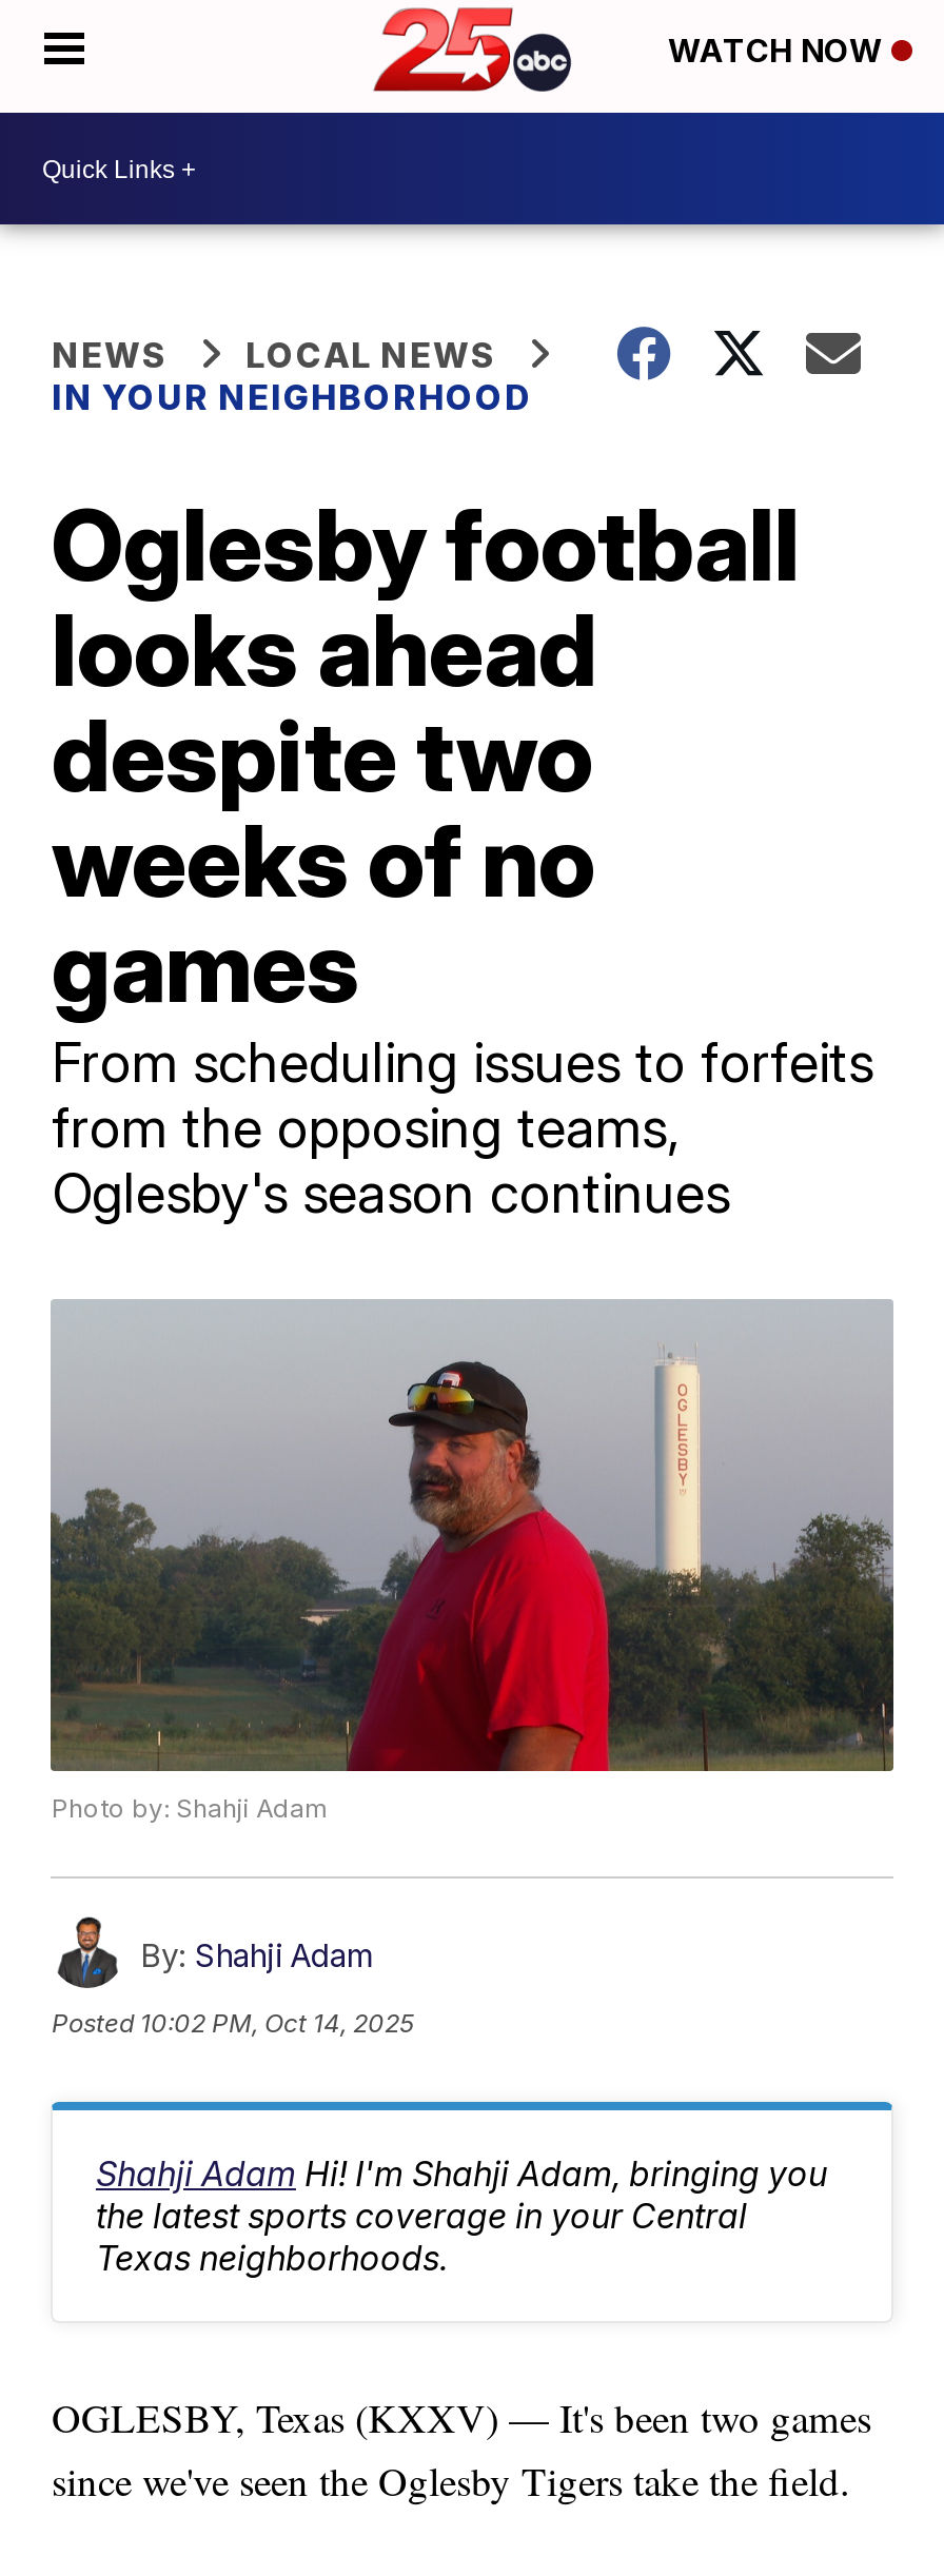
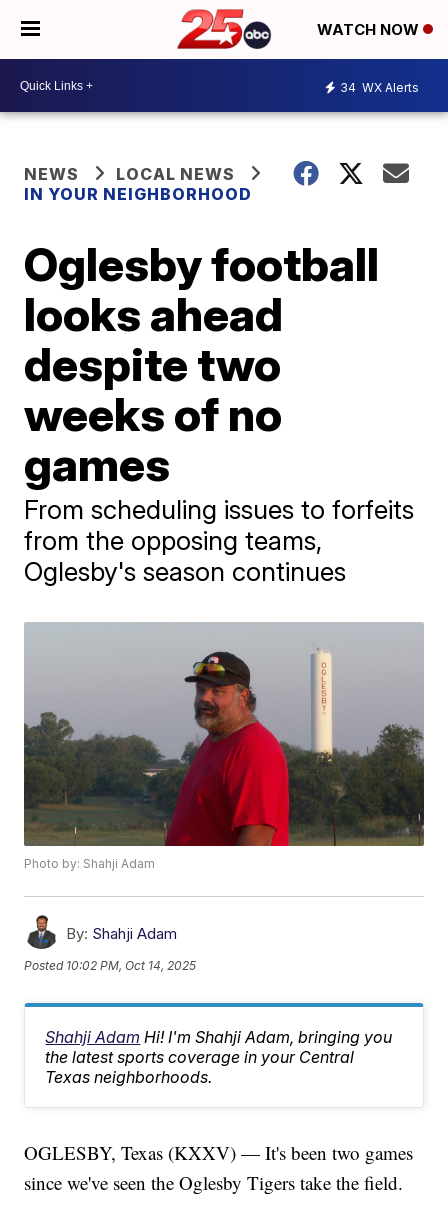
+ 34 WX Alerts
